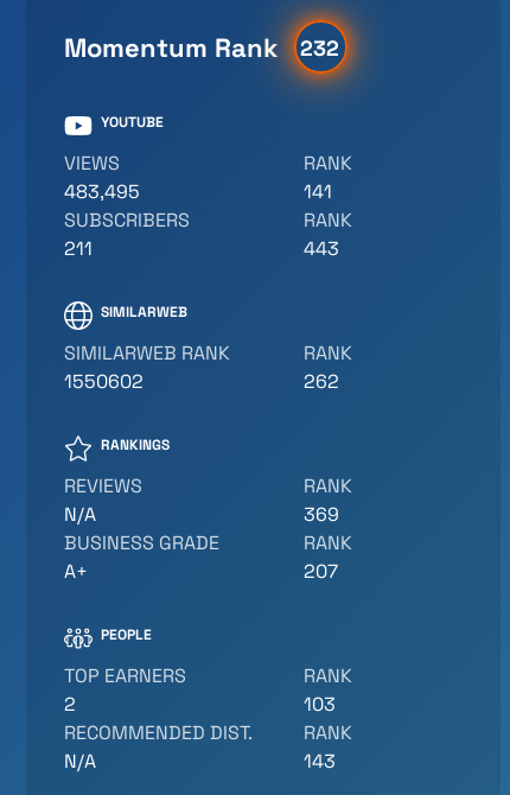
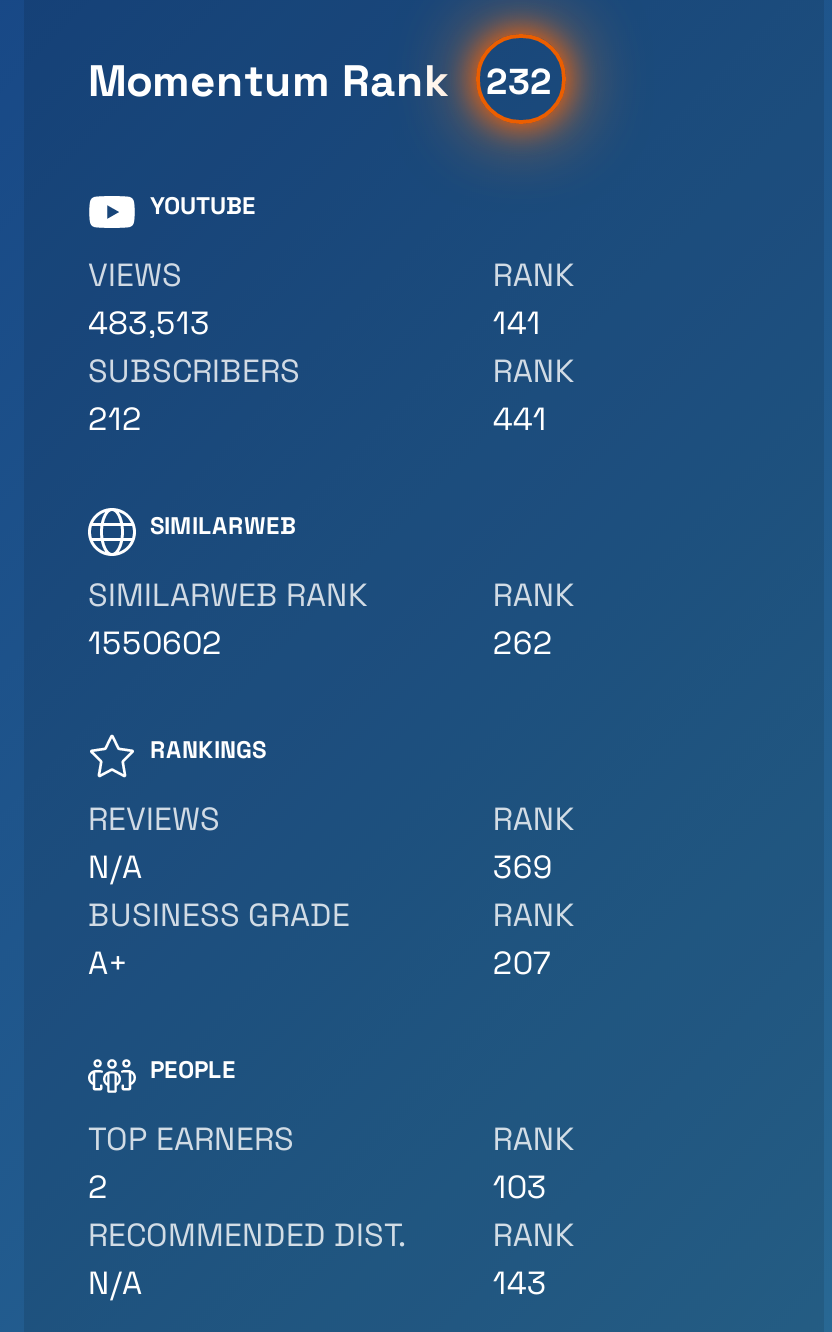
- 483,495
+ 483,513

- 211
+ 212

- 443
+ 441
